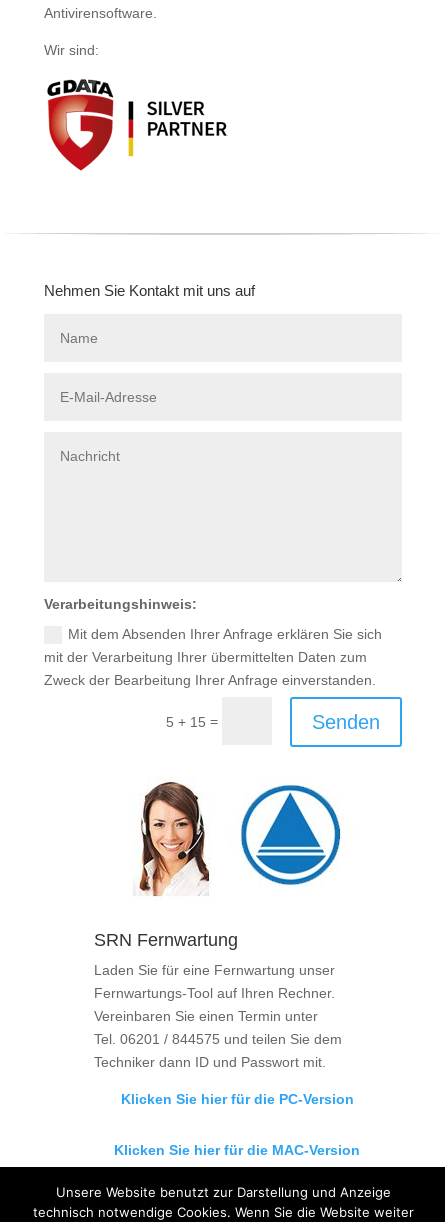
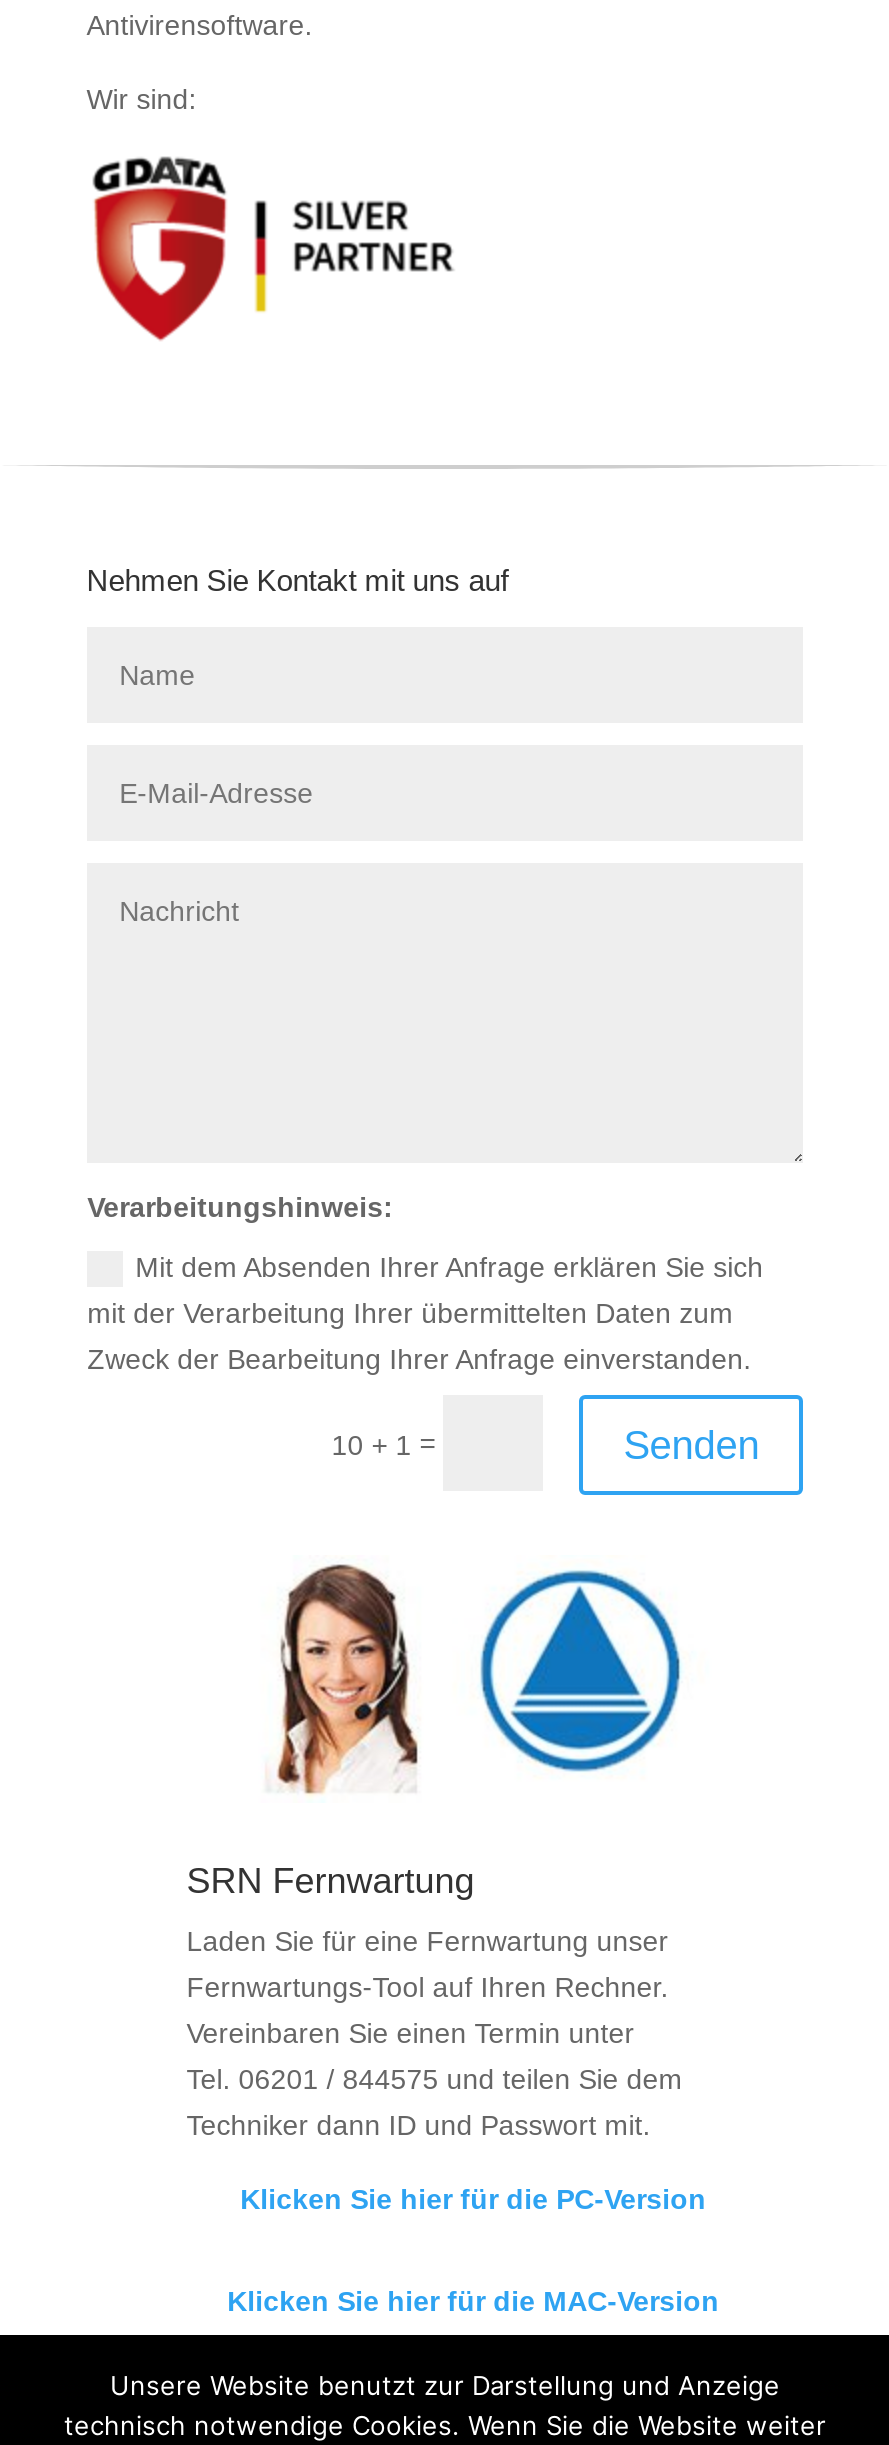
- 5 + 15 =
+ 10 + 1 =
